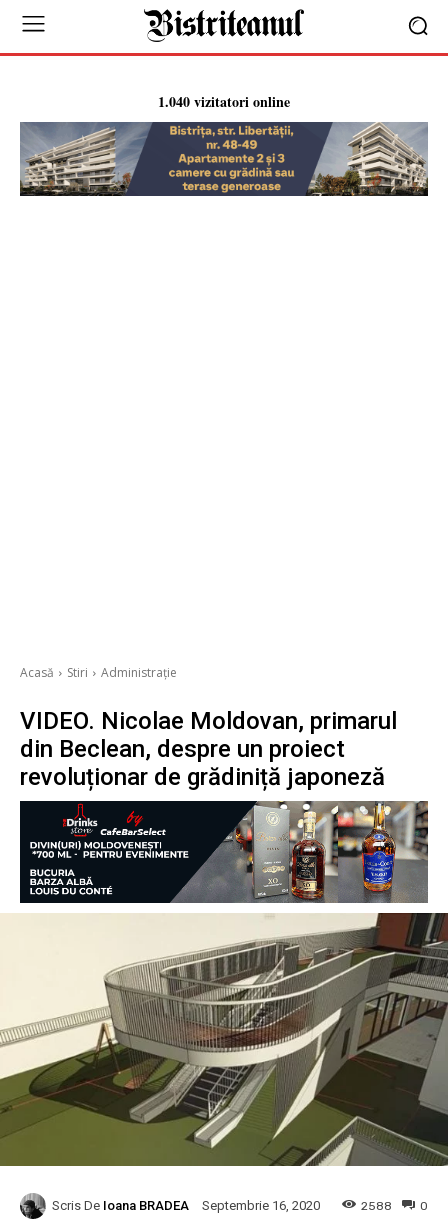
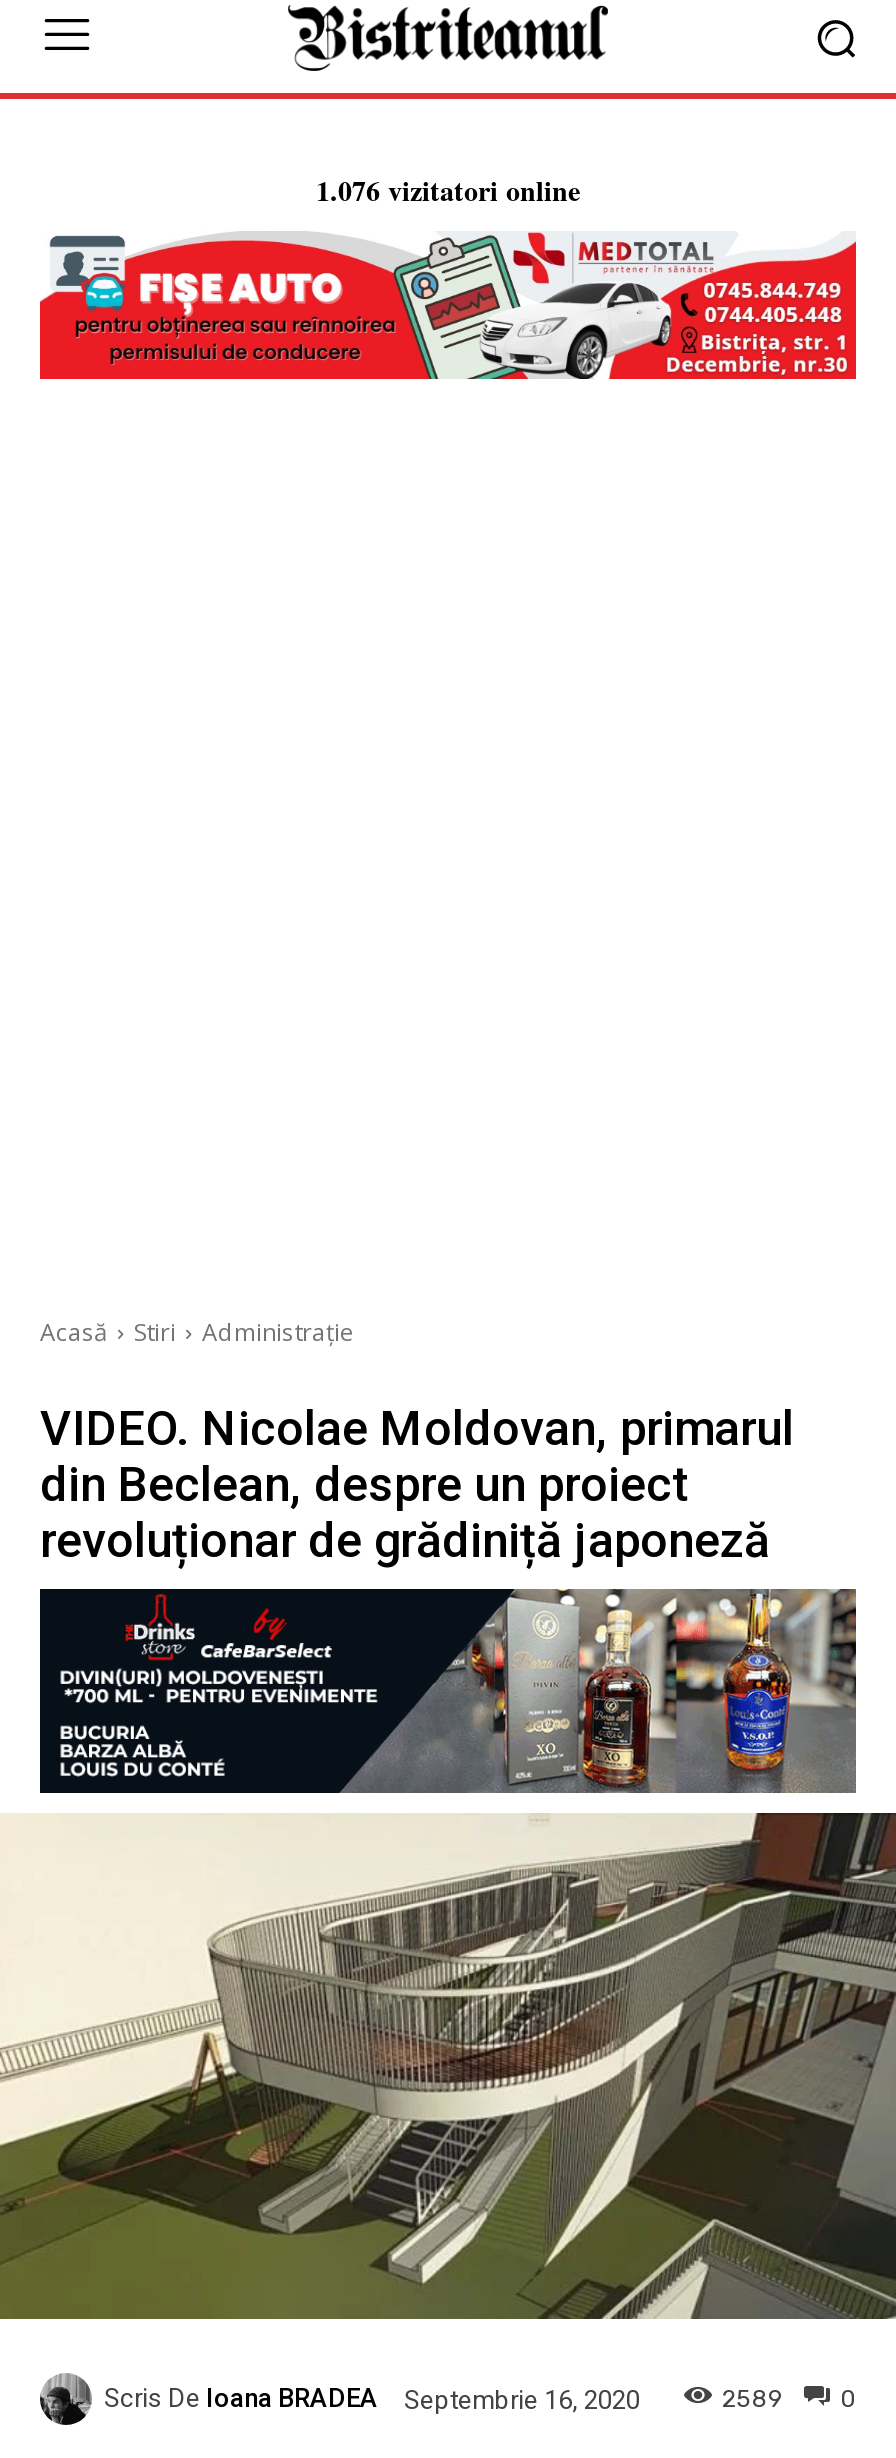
- 1.040 vizitatori online
+ 1.076 vizitatori online

- [image]
+ [image]

- 2588 0
+ 2589 0
